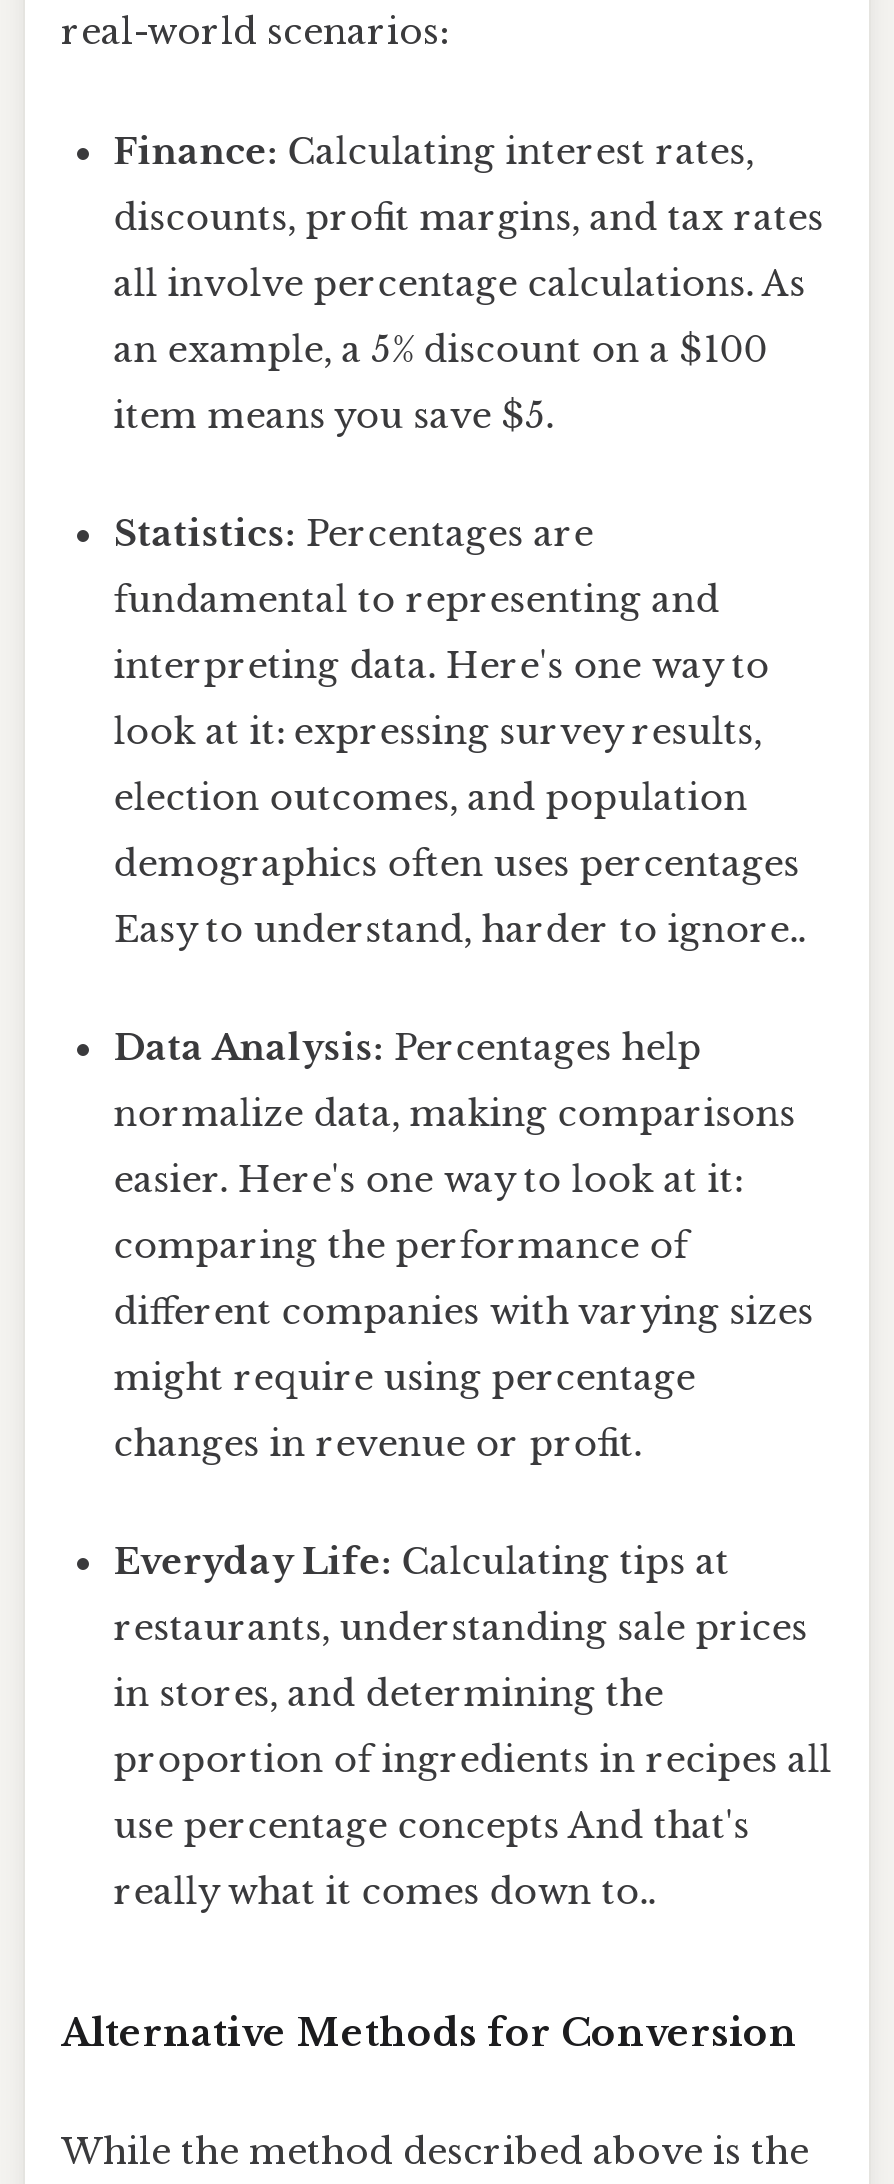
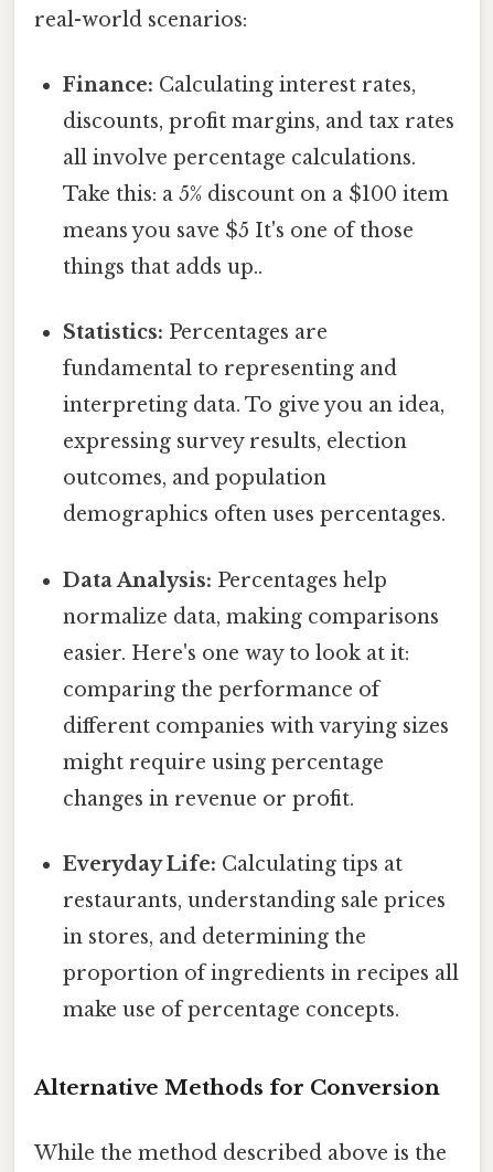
- all involve percentage calculations. As
- an example, a 5% discount on a $100
- item means you save $5.
+ all involve percentage calculations.
+ Take this: a 5% discount on a $100 item
+ means you save $5 It's one of those
+ things that adds up..

moved down: Statistics: Percentages are | fundamental to representing and

- interpreting data. Here's one way to
- look at it: expressing survey results,
- election outcomes, and population
- demographics often uses percentages
- Easy to understand, harder to ignore..
+ interpreting data. To give you an idea,
+ expressing survey results, election
+ outcomes, and population
+ demographics often uses percentages.

- use percentage concepts And that's
- really what it comes down to..
+ make use of percentage concepts.
